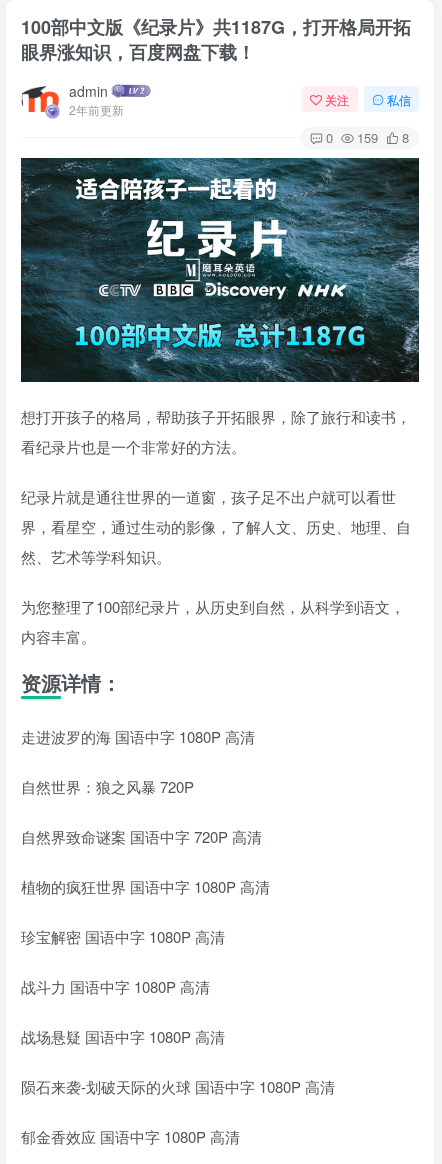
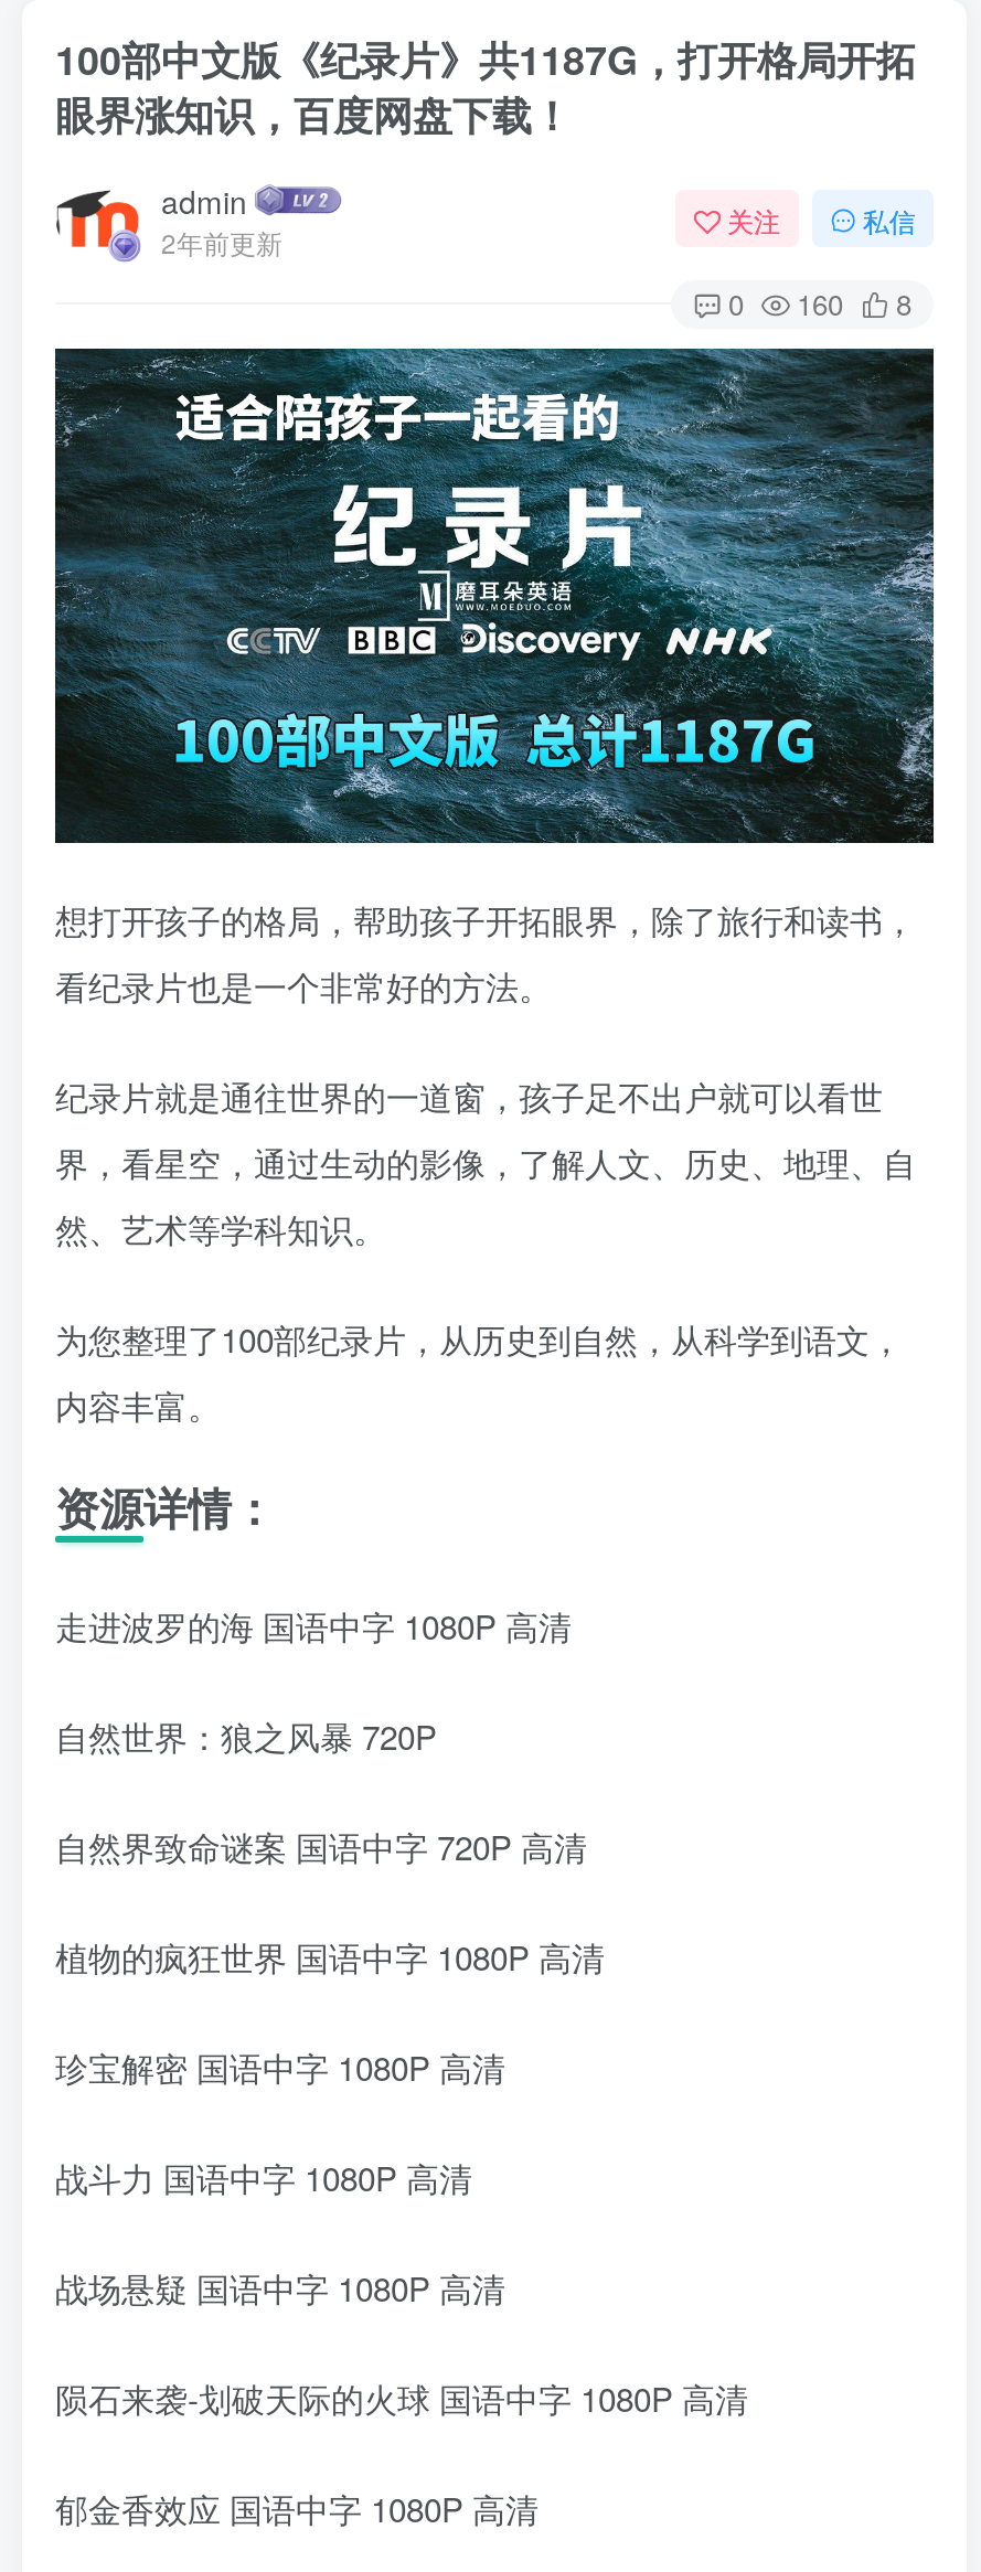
- 0 159 8
+ 0 160 8
